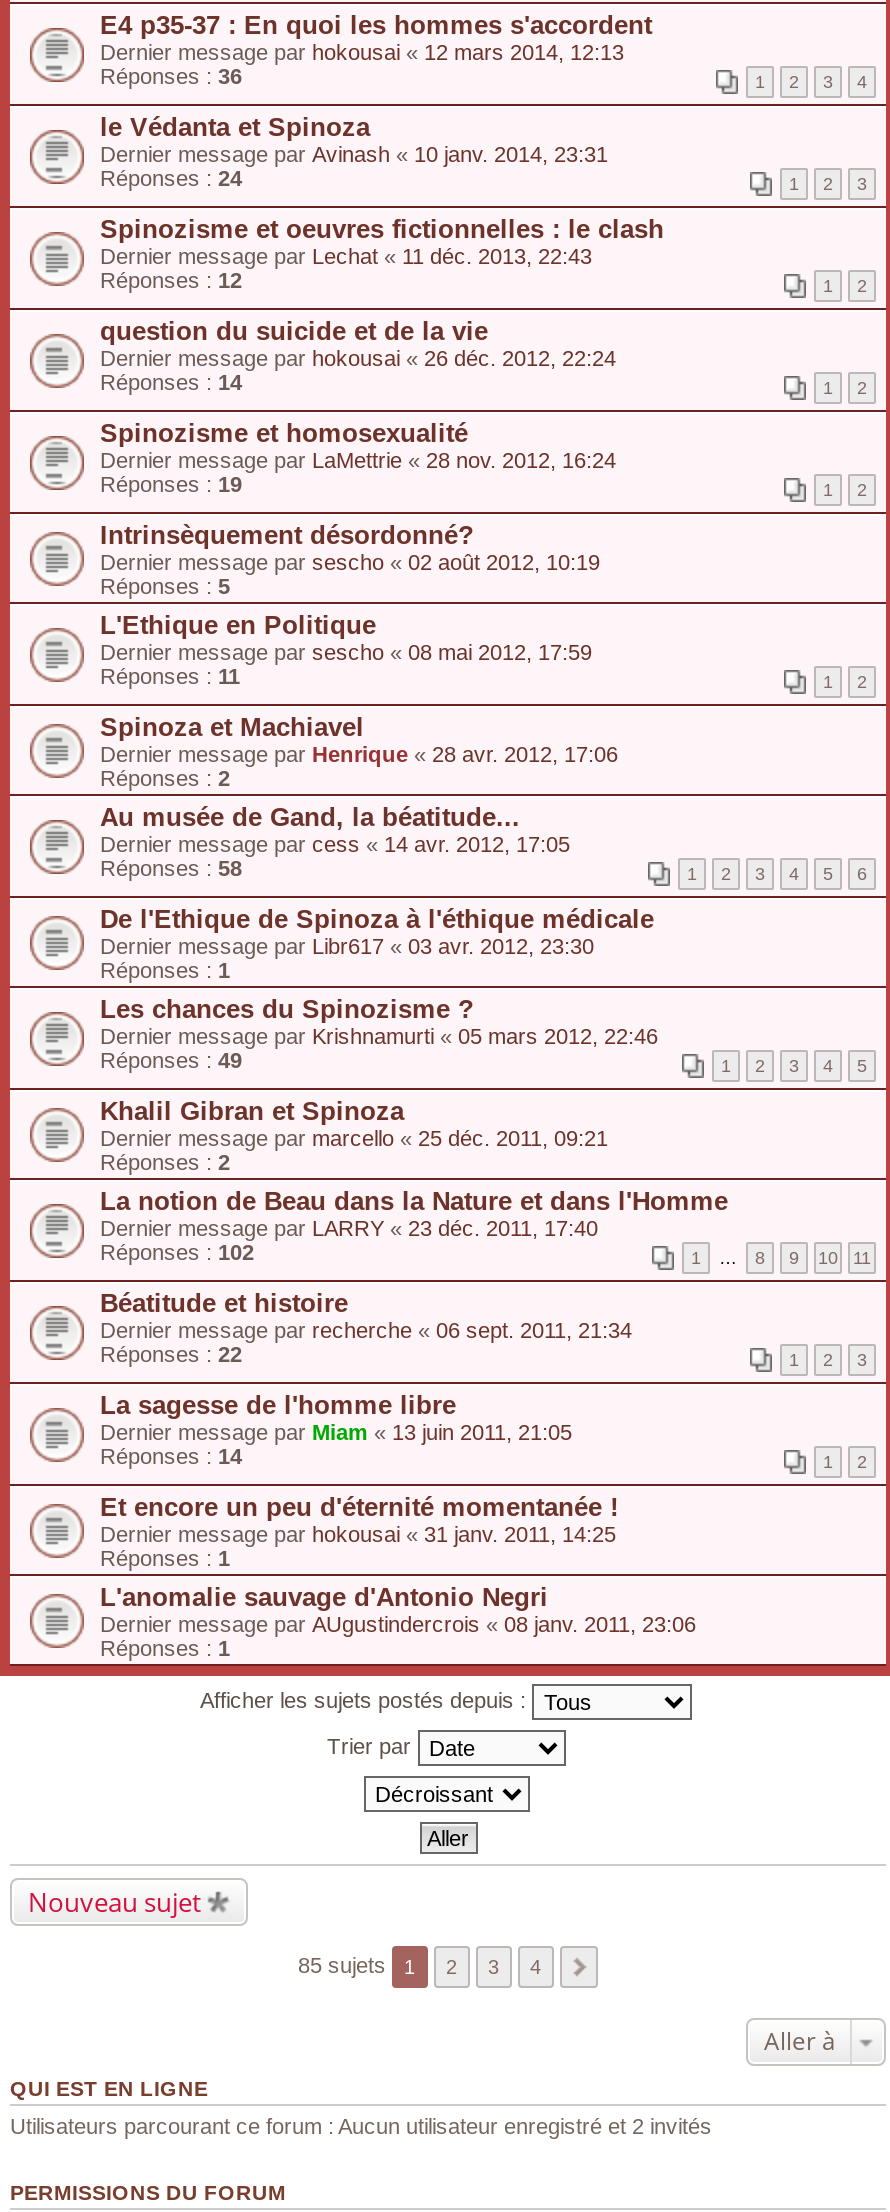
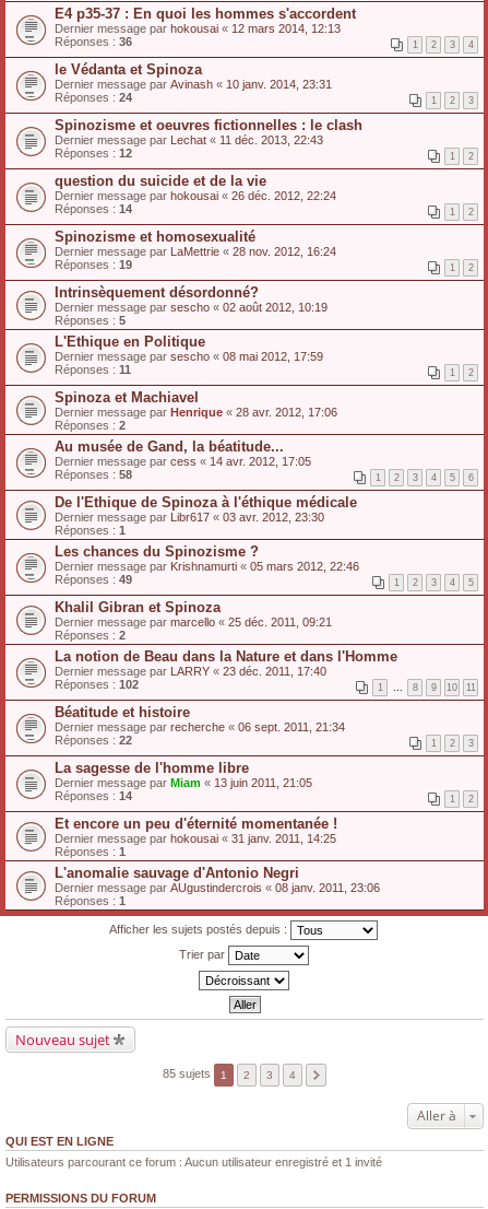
- Utilisateurs parcourant ce forum : Aucun utilisateur enregistré et 2 invités
+ Utilisateurs parcourant ce forum : Aucun utilisateur enregistré et 1 invité
